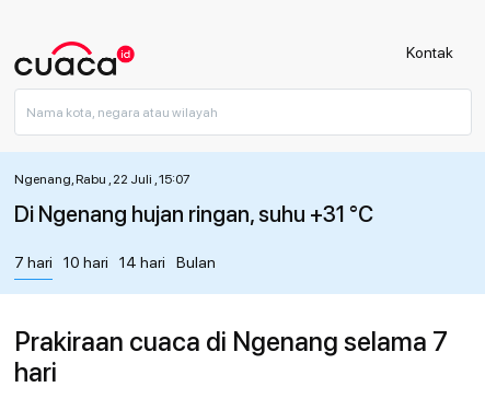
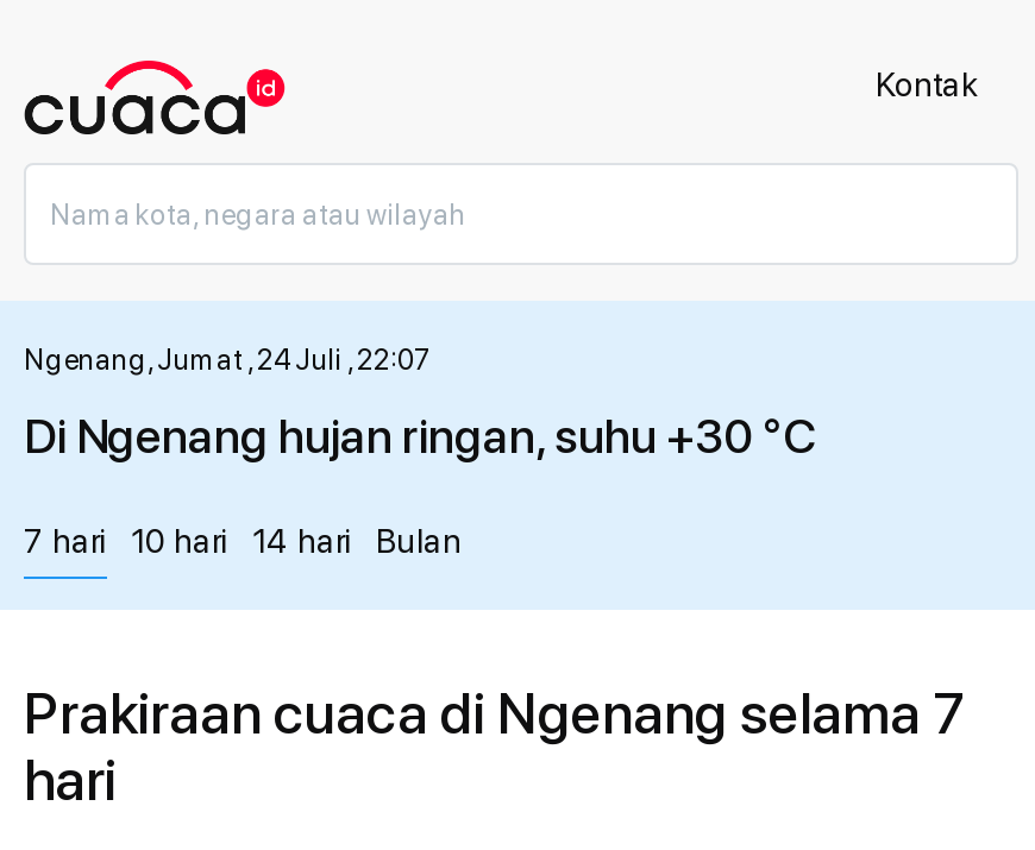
- Ngenang, Rabu , 22 Juli , 15:07
+ Ngenang, Jumat , 24 Juli , 22:07

- Di Ngenang hujan ringan, suhu +31 °C
+ Di Ngenang hujan ringan, suhu +30 °C
